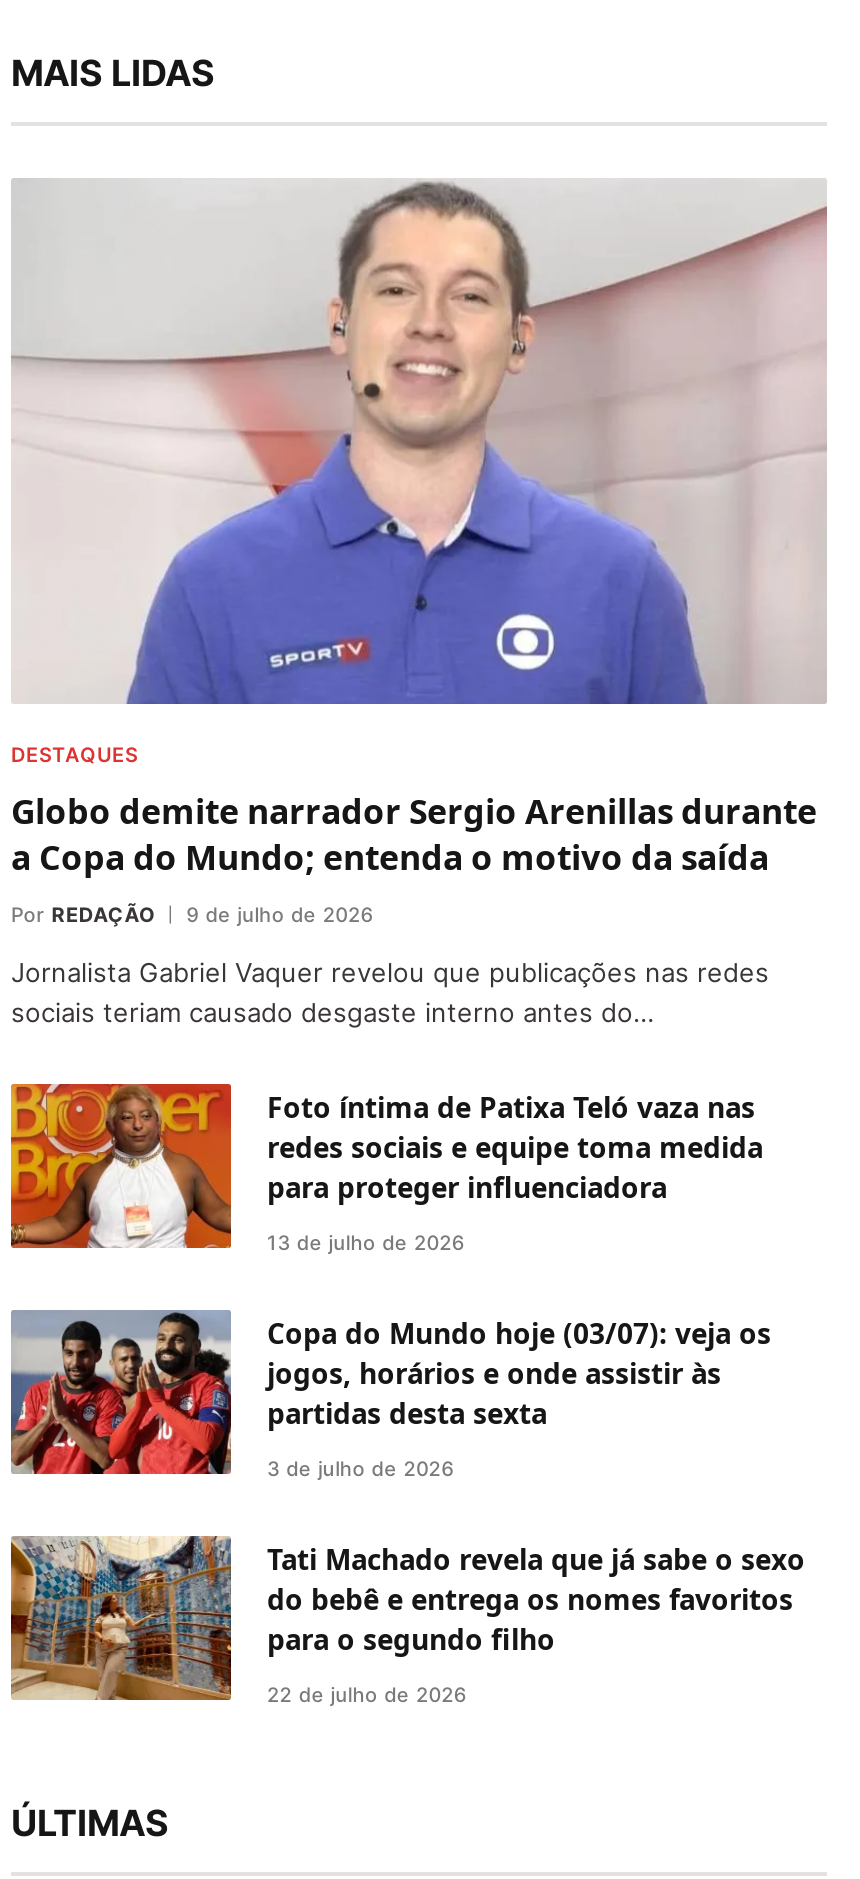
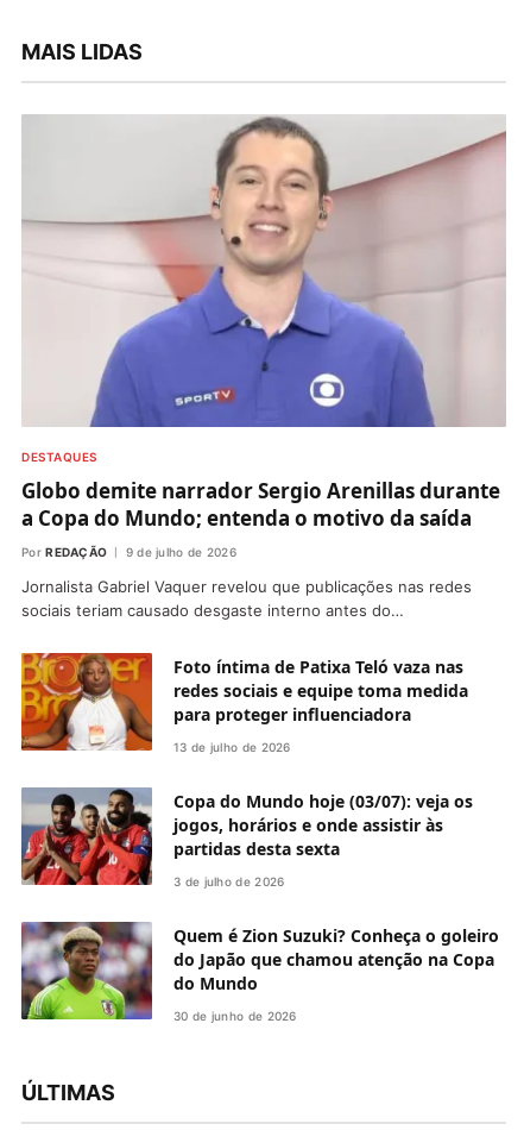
- [image]
- Tati Machado revela que já sabe o sexo
- do bebê e entrega os nomes favoritos
- para o segundo filho
+ [image]
+ Quem é Zion Suzuki? Conheça o goleiro
+ do Japão que chamou atenção na Copa
+ do Mundo

- 22 de julho de 2026
+ 30 de junho de 2026
